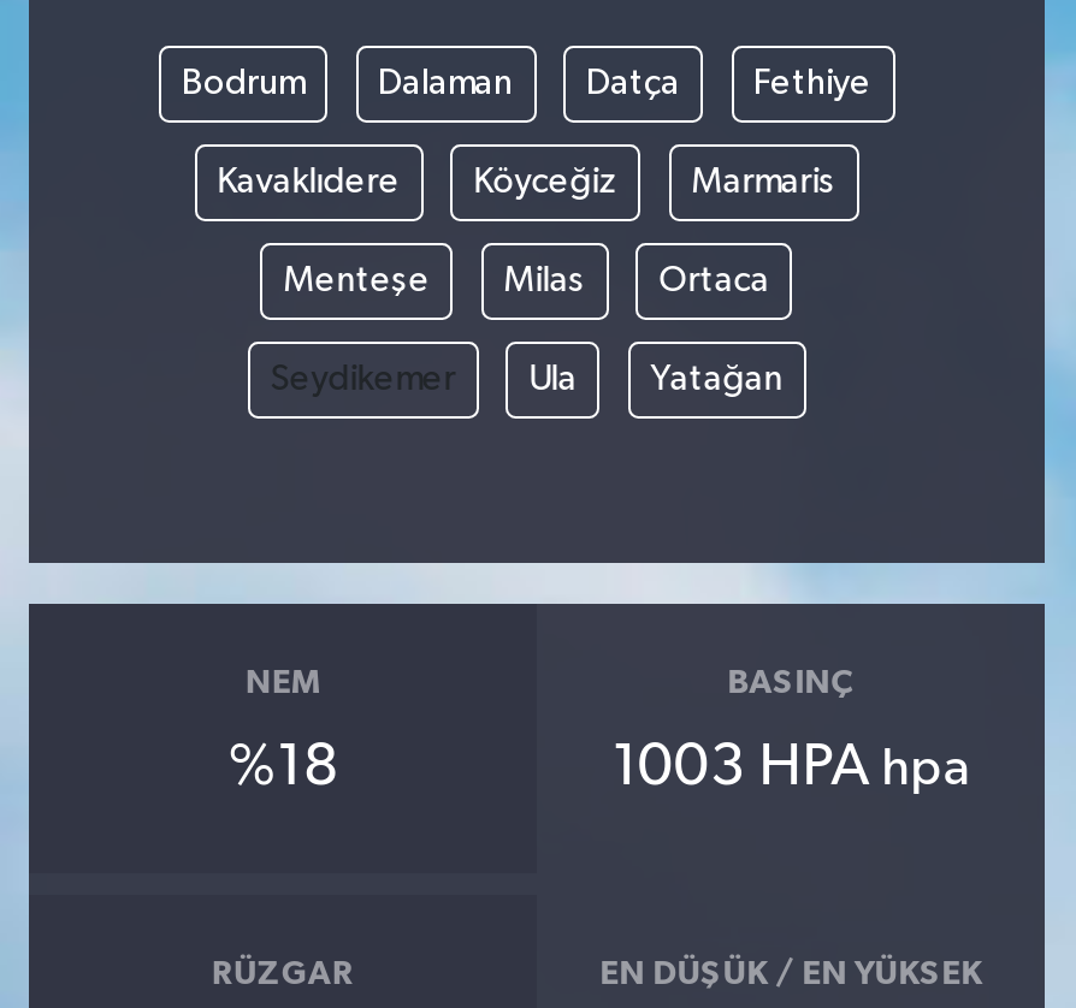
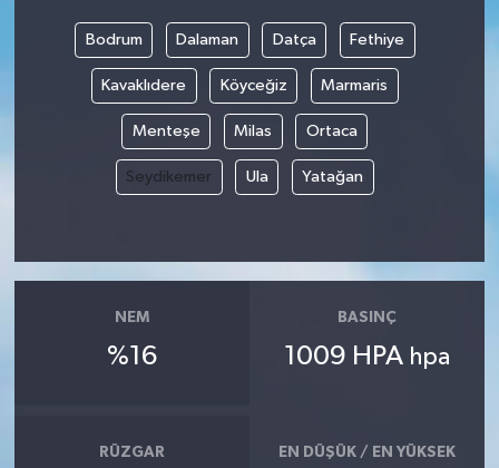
- %18
+ %16

- 1003 HPA hpa
+ 1009 HPA hpa
